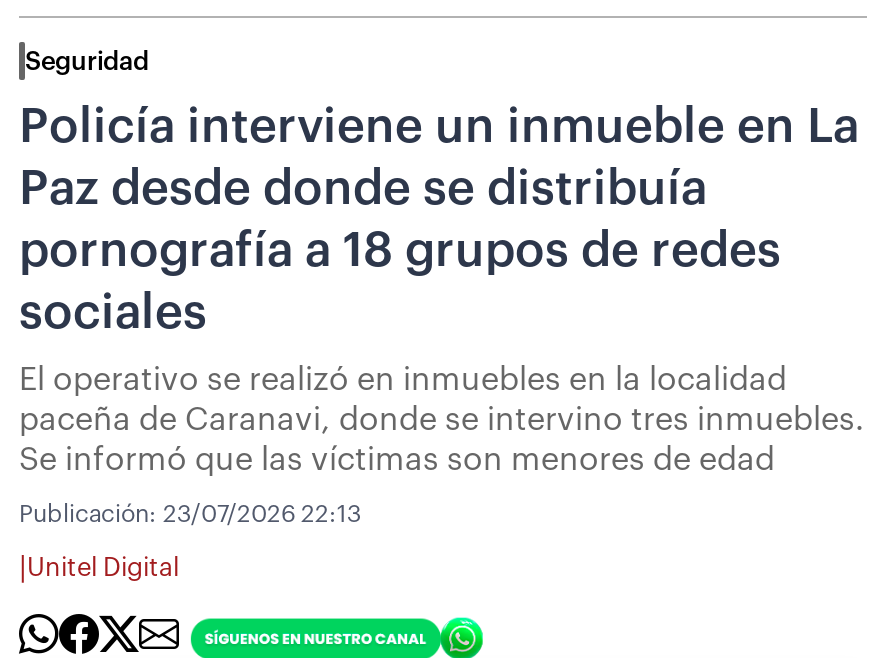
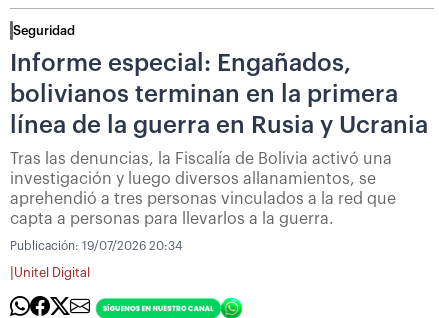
- Policía interviene un inmueble en La
- Paz desde donde se distribuía
- pornografía a 18 grupos de redes
- sociales
+ Informe especial: Engañados,
+ bolivianos terminan en la primera
+ línea de la guerra en Rusia y Ucrania

- El operativo se realizó en inmuebles en la localidad
- paceña de Caranavi, donde se intervino tres inmuebles.
- Se informó que las víctimas son menores de edad
+ Tras las denuncias, la Fiscalía de Bolivia activó una
+ investigación y luego diversos allanamientos, se
+ aprehendió a tres personas vinculados a la red que
+ capta a personas para llevarlos a la guerra.

- Publicación: 23/07/2026 22:13
+ Publicación: 19/07/2026 20:34
